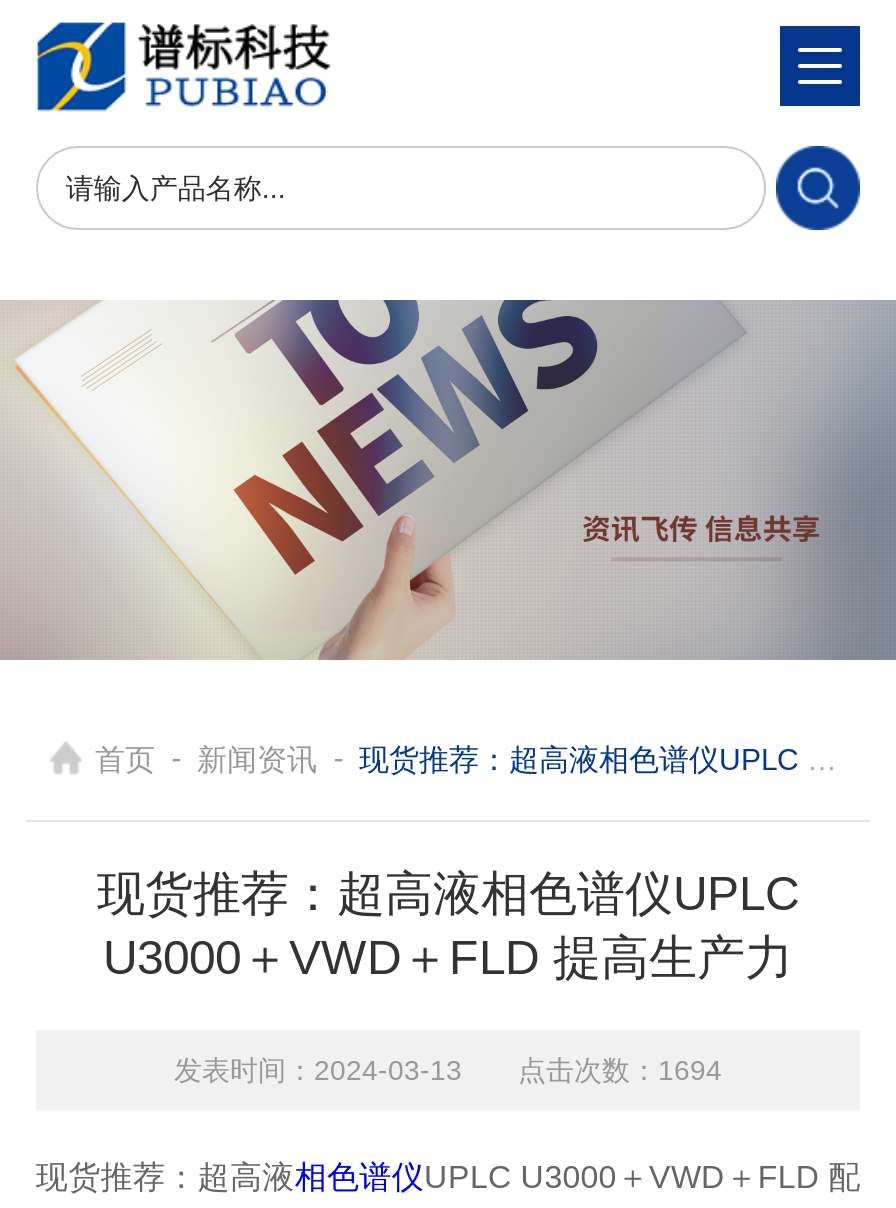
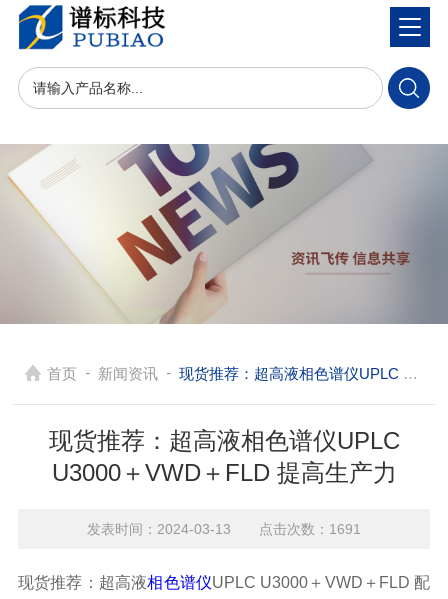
- 发表时间：2024-03-13 点击次数：1694
+ 发表时间：2024-03-13 点击次数：1691
